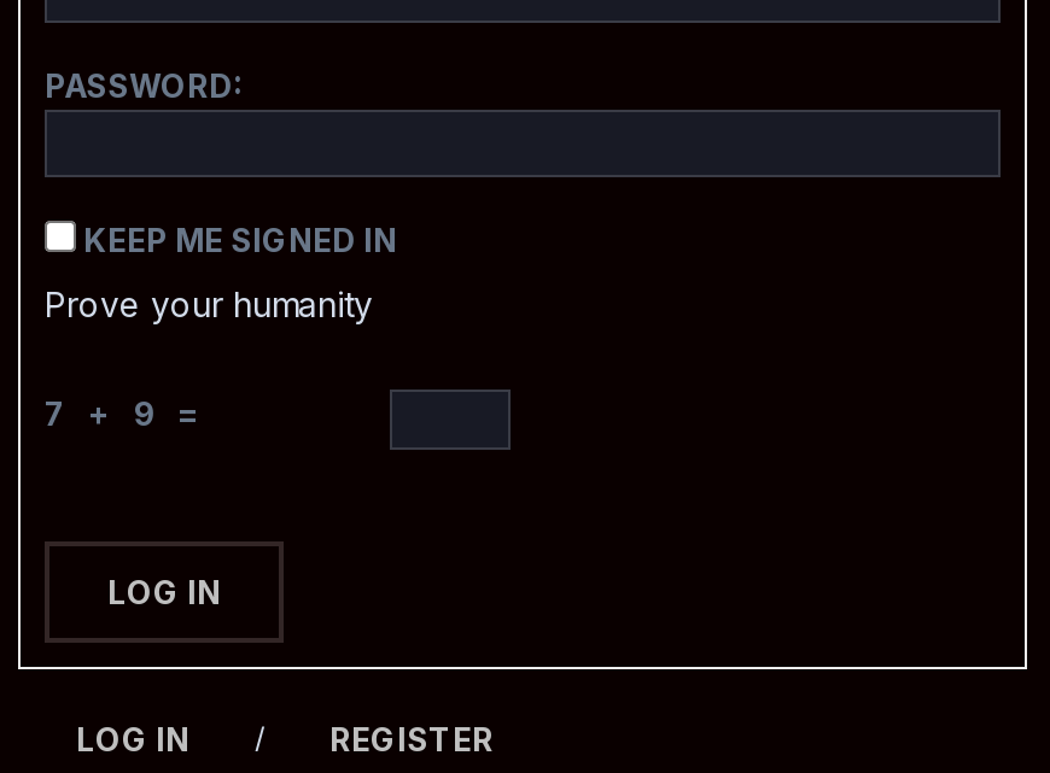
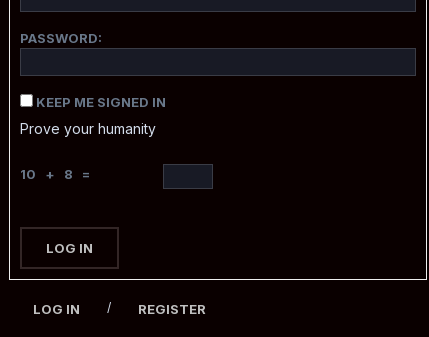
- 7 + 9 =
+ 10 + 8 =
